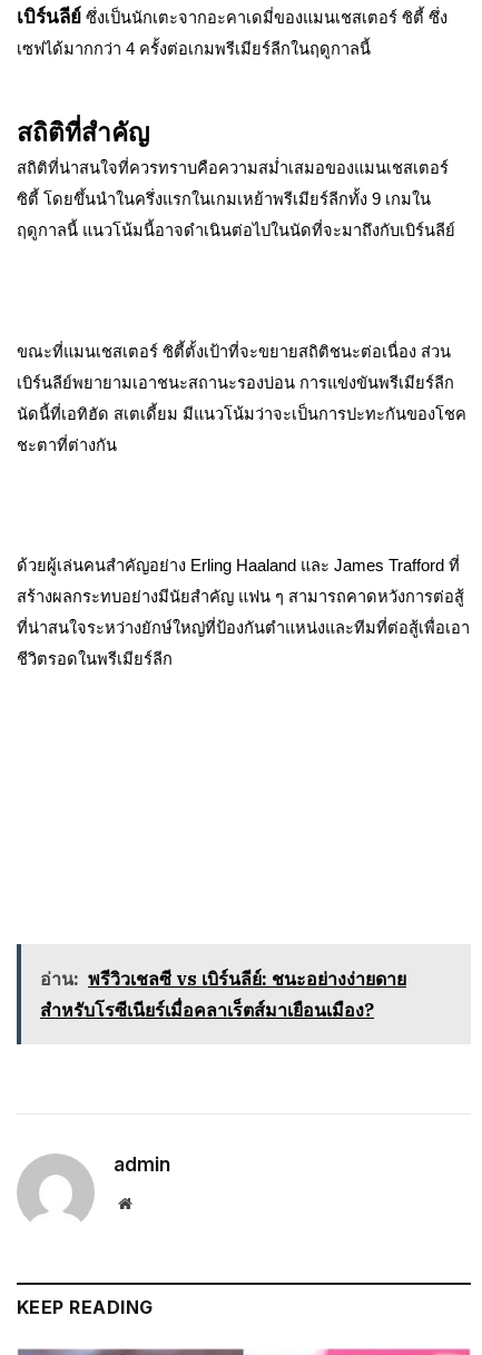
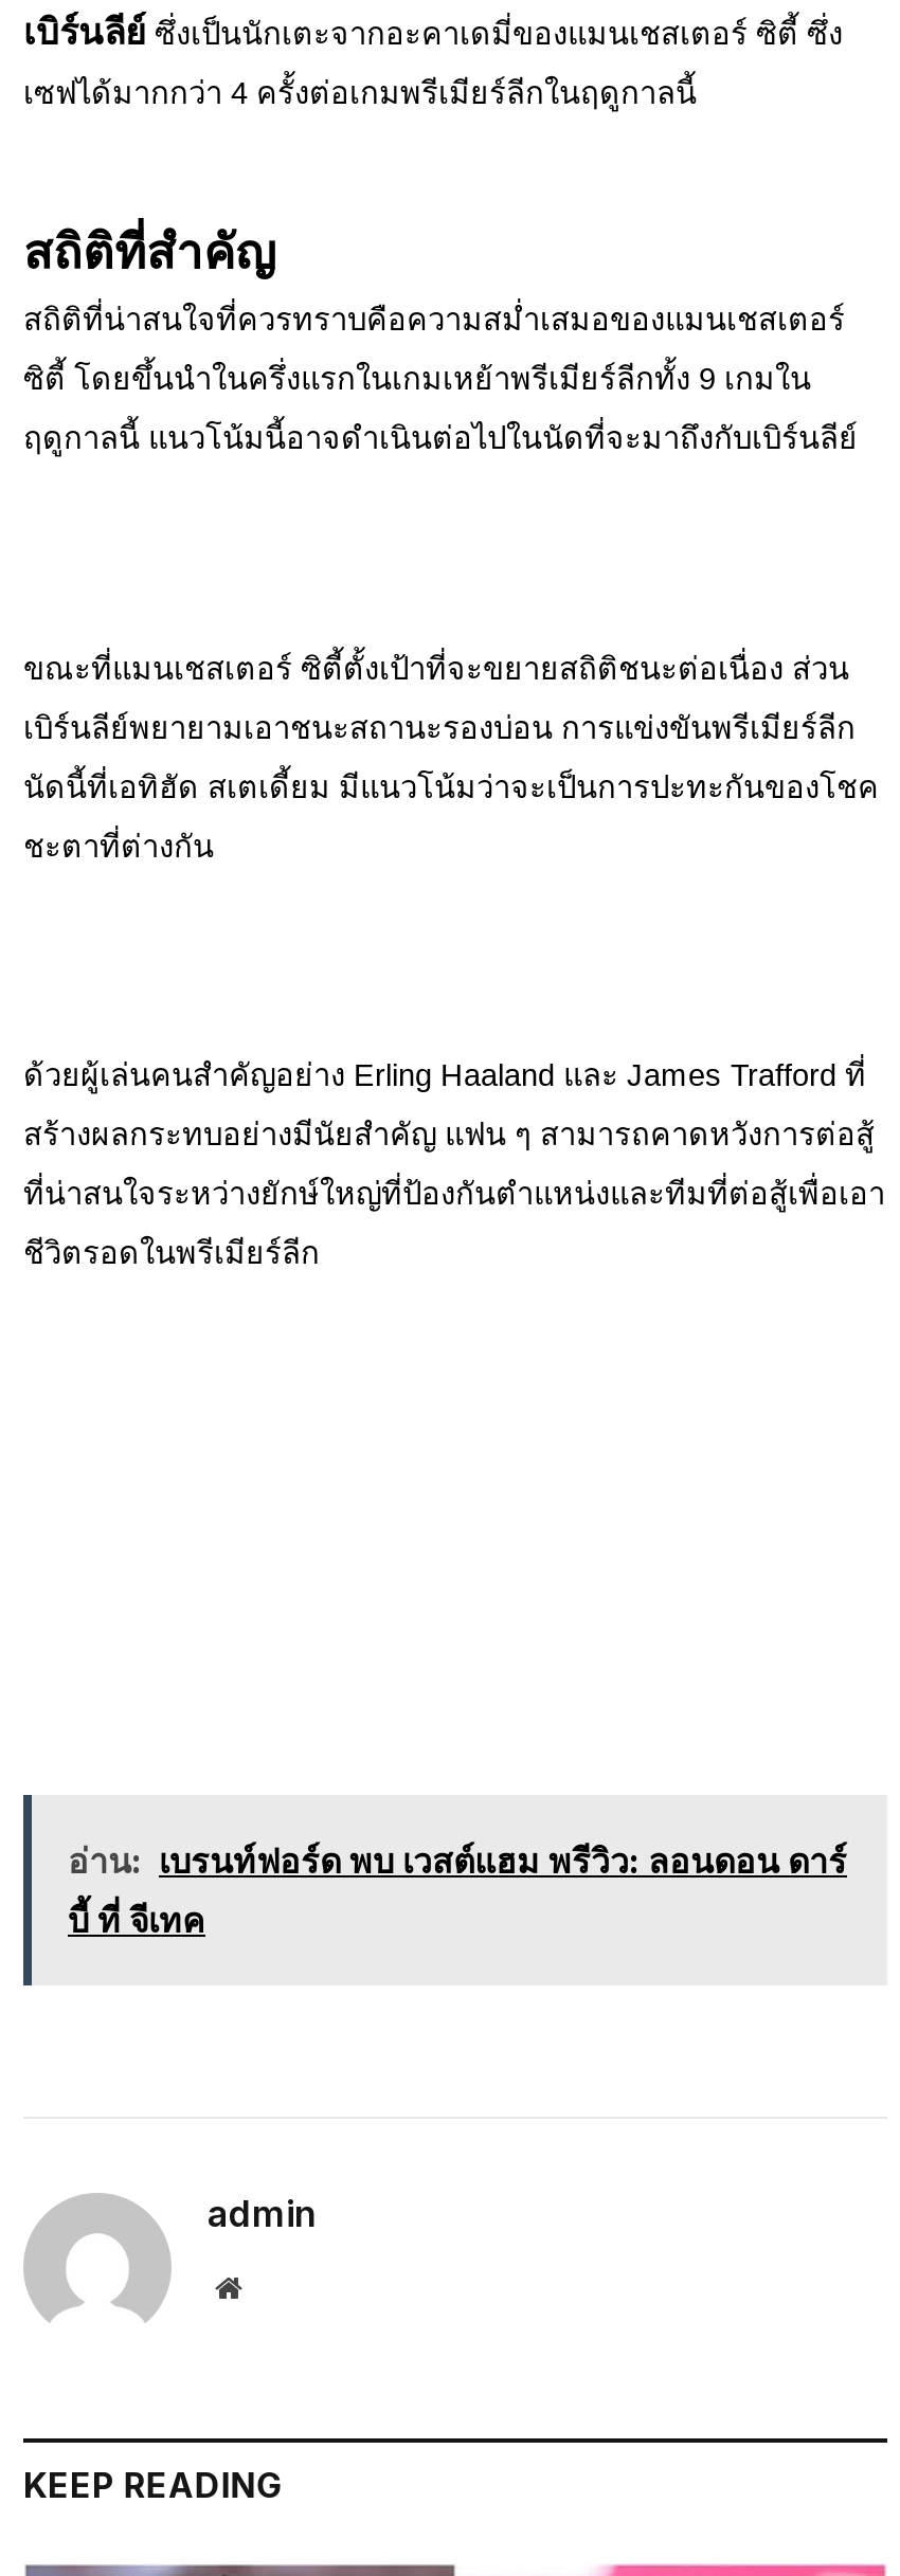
- อ่าน: พรีวิวเชลซี vs เบิร์นลีย์: ชนะอย่างง่ายดาย
- สำหรับโรซีเนียร์เมื่อคลาเร็ตส์มาเยือนเมือง?
+ อ่าน: เบรนท์ฟอร์ด พบ เวสต์แฮม พรีวิว: ลอนดอน ดาร์
+ บี้ ที่ จีเทค
